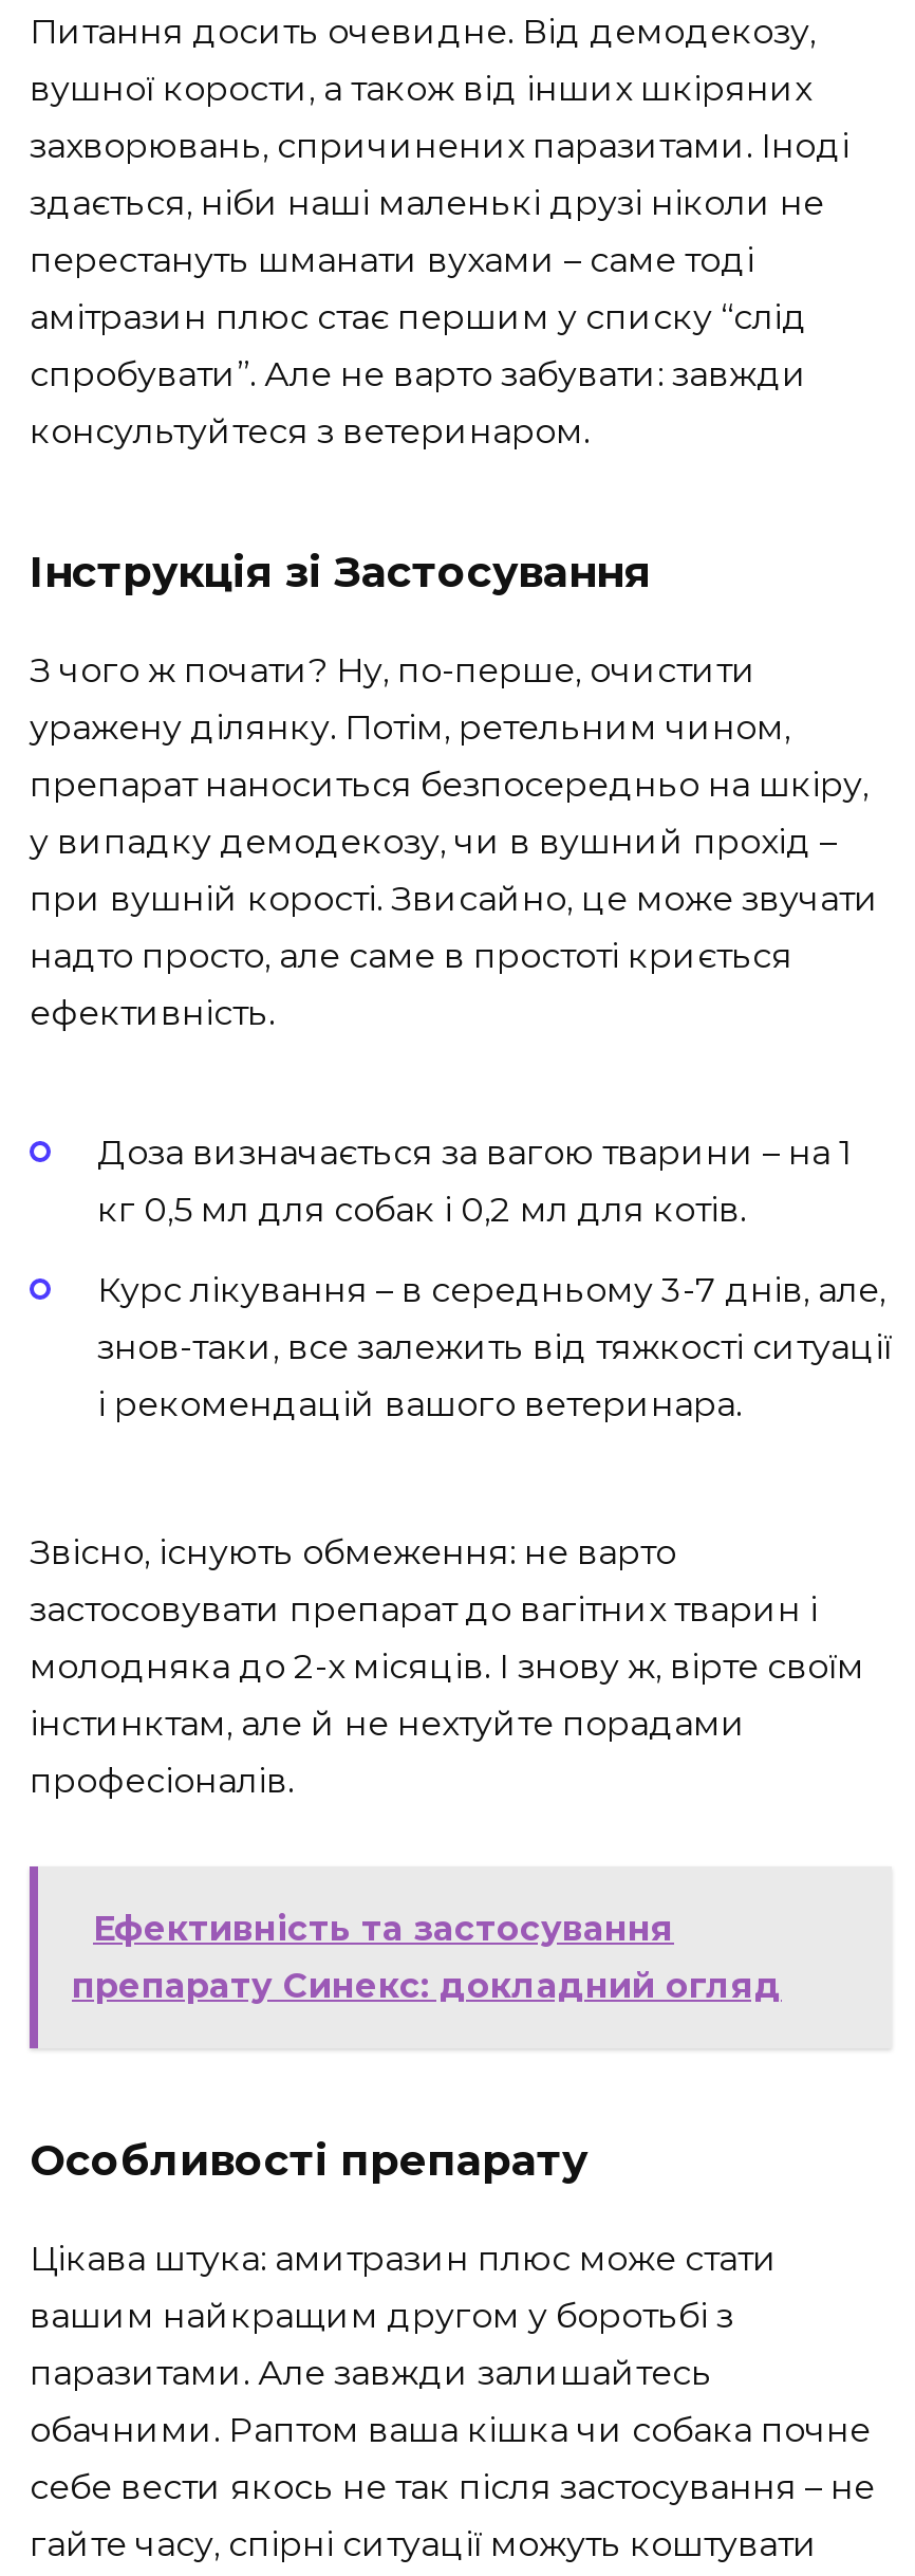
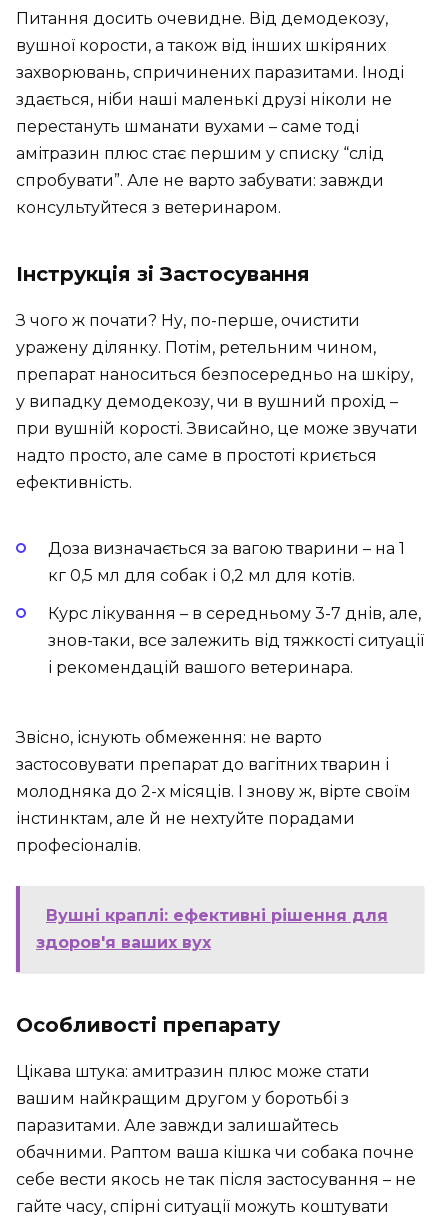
- Ефективність та застосування
- препарату Синекс: докладний огляд
+ Вушні краплі: ефективні рішення для
+ здоров'я ваших вух
